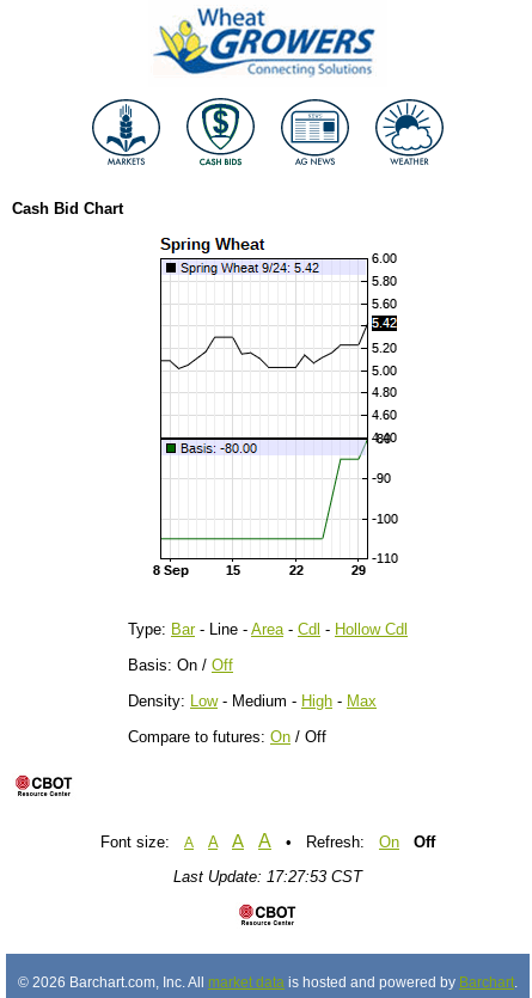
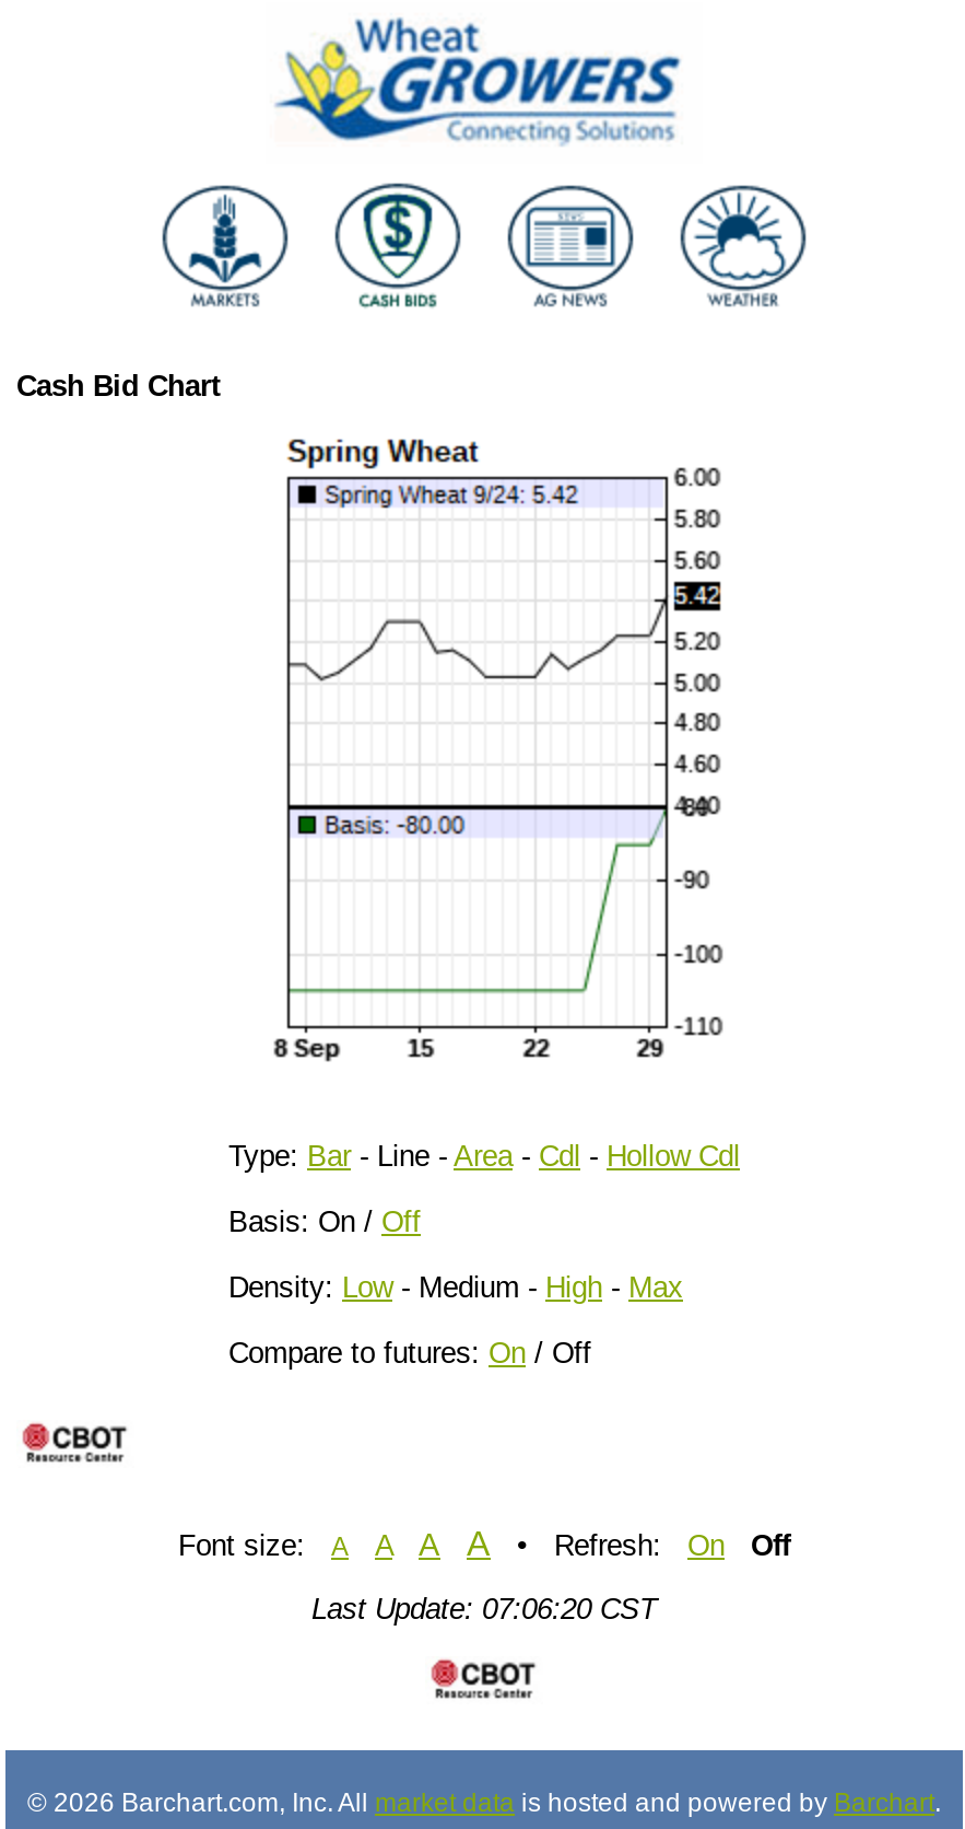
- Last Update: 17:27:53 CST
+ Last Update: 07:06:20 CST
